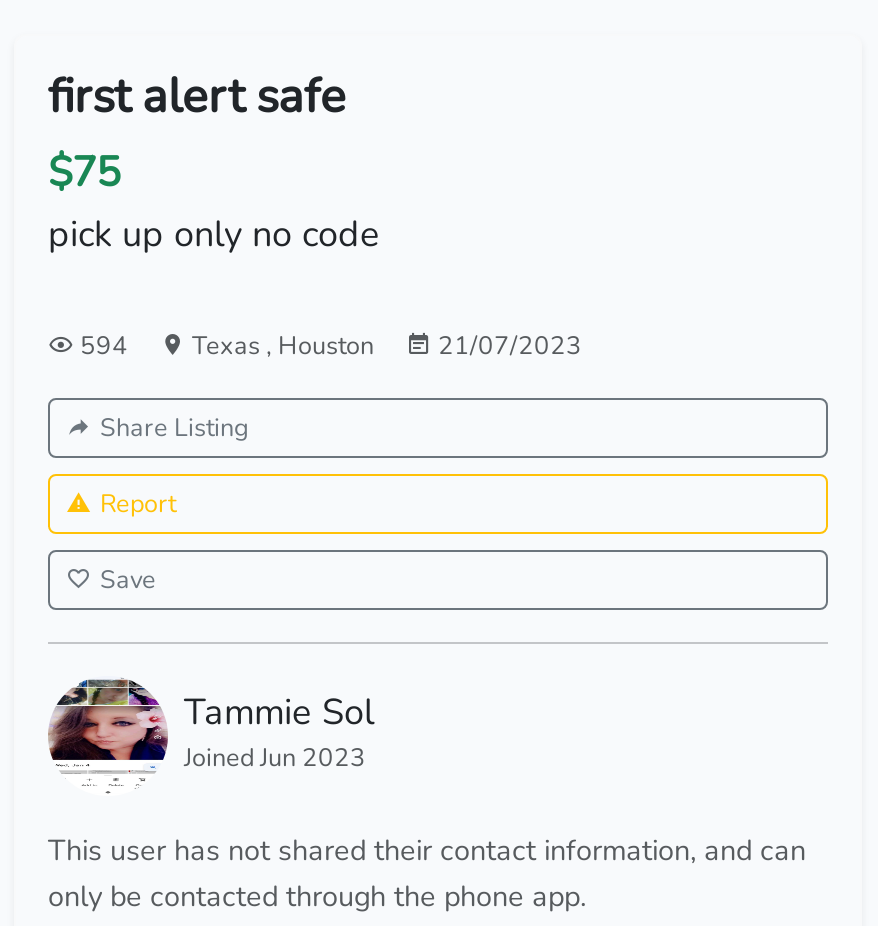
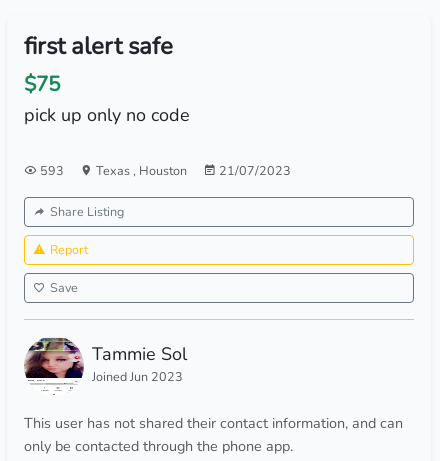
- 594 Texas, Houston 21/07/2023
+ 593 Texas, Houston 21/07/2023
